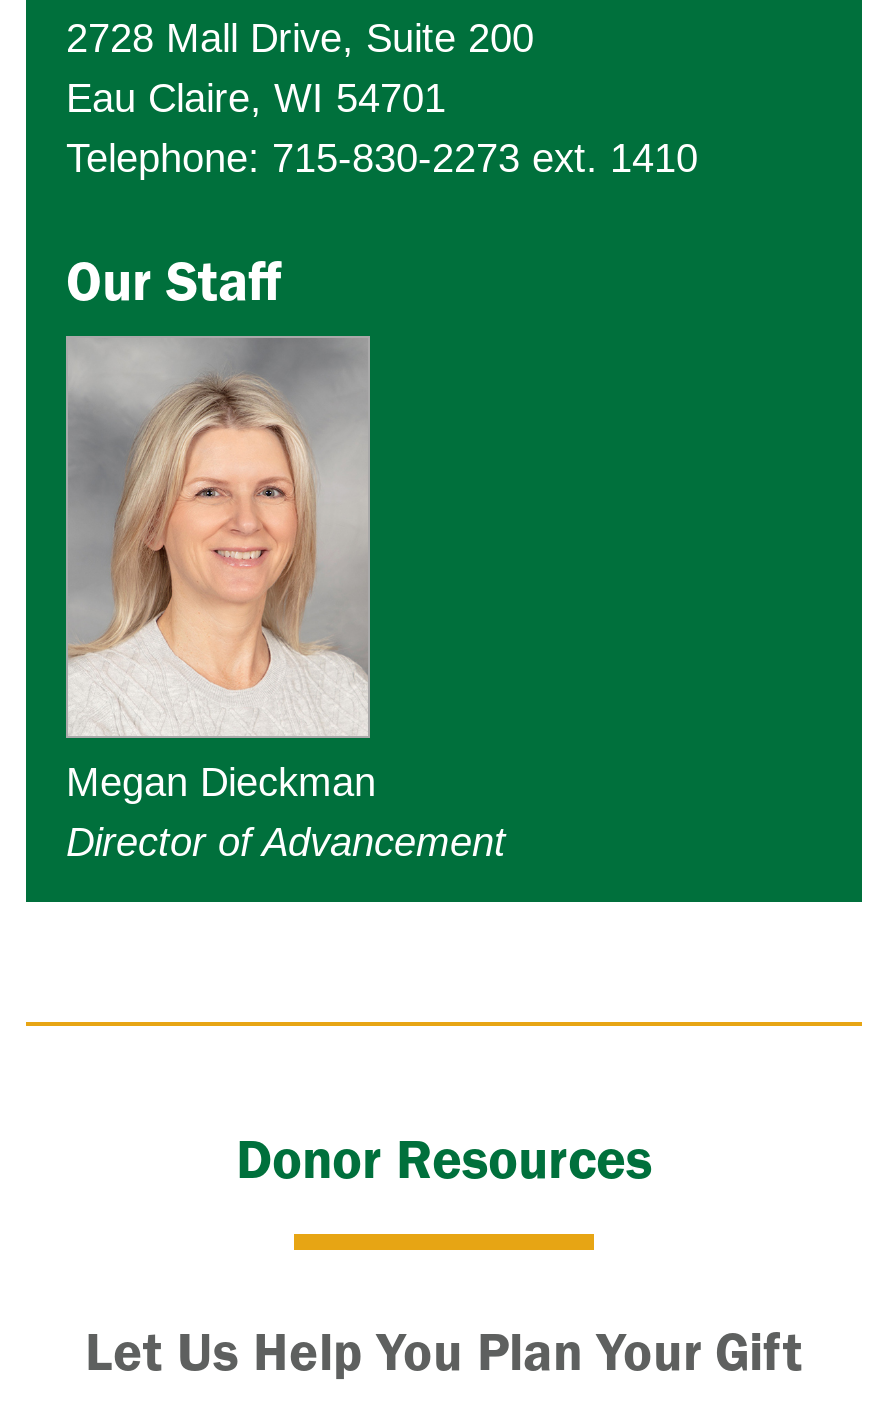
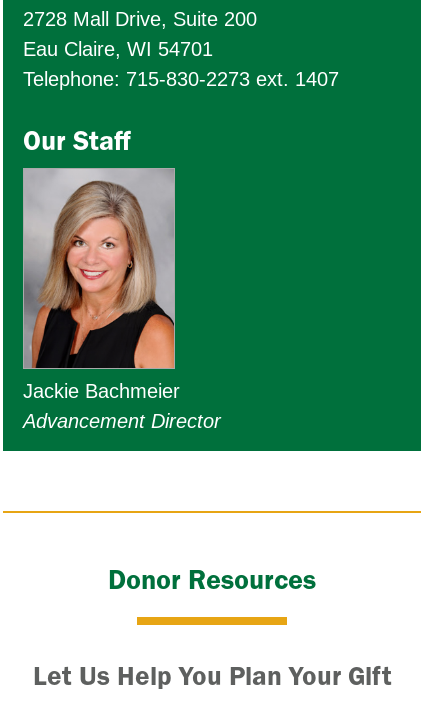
- Telephone: 715-830-2273 ext. 1410
+ Telephone: 715-830-2273 ext. 1407

- [image]
- Megan Dieckman
- Director of Advancement
+ [image]
+ Jackie Bachmeier
+ Advancement Director
